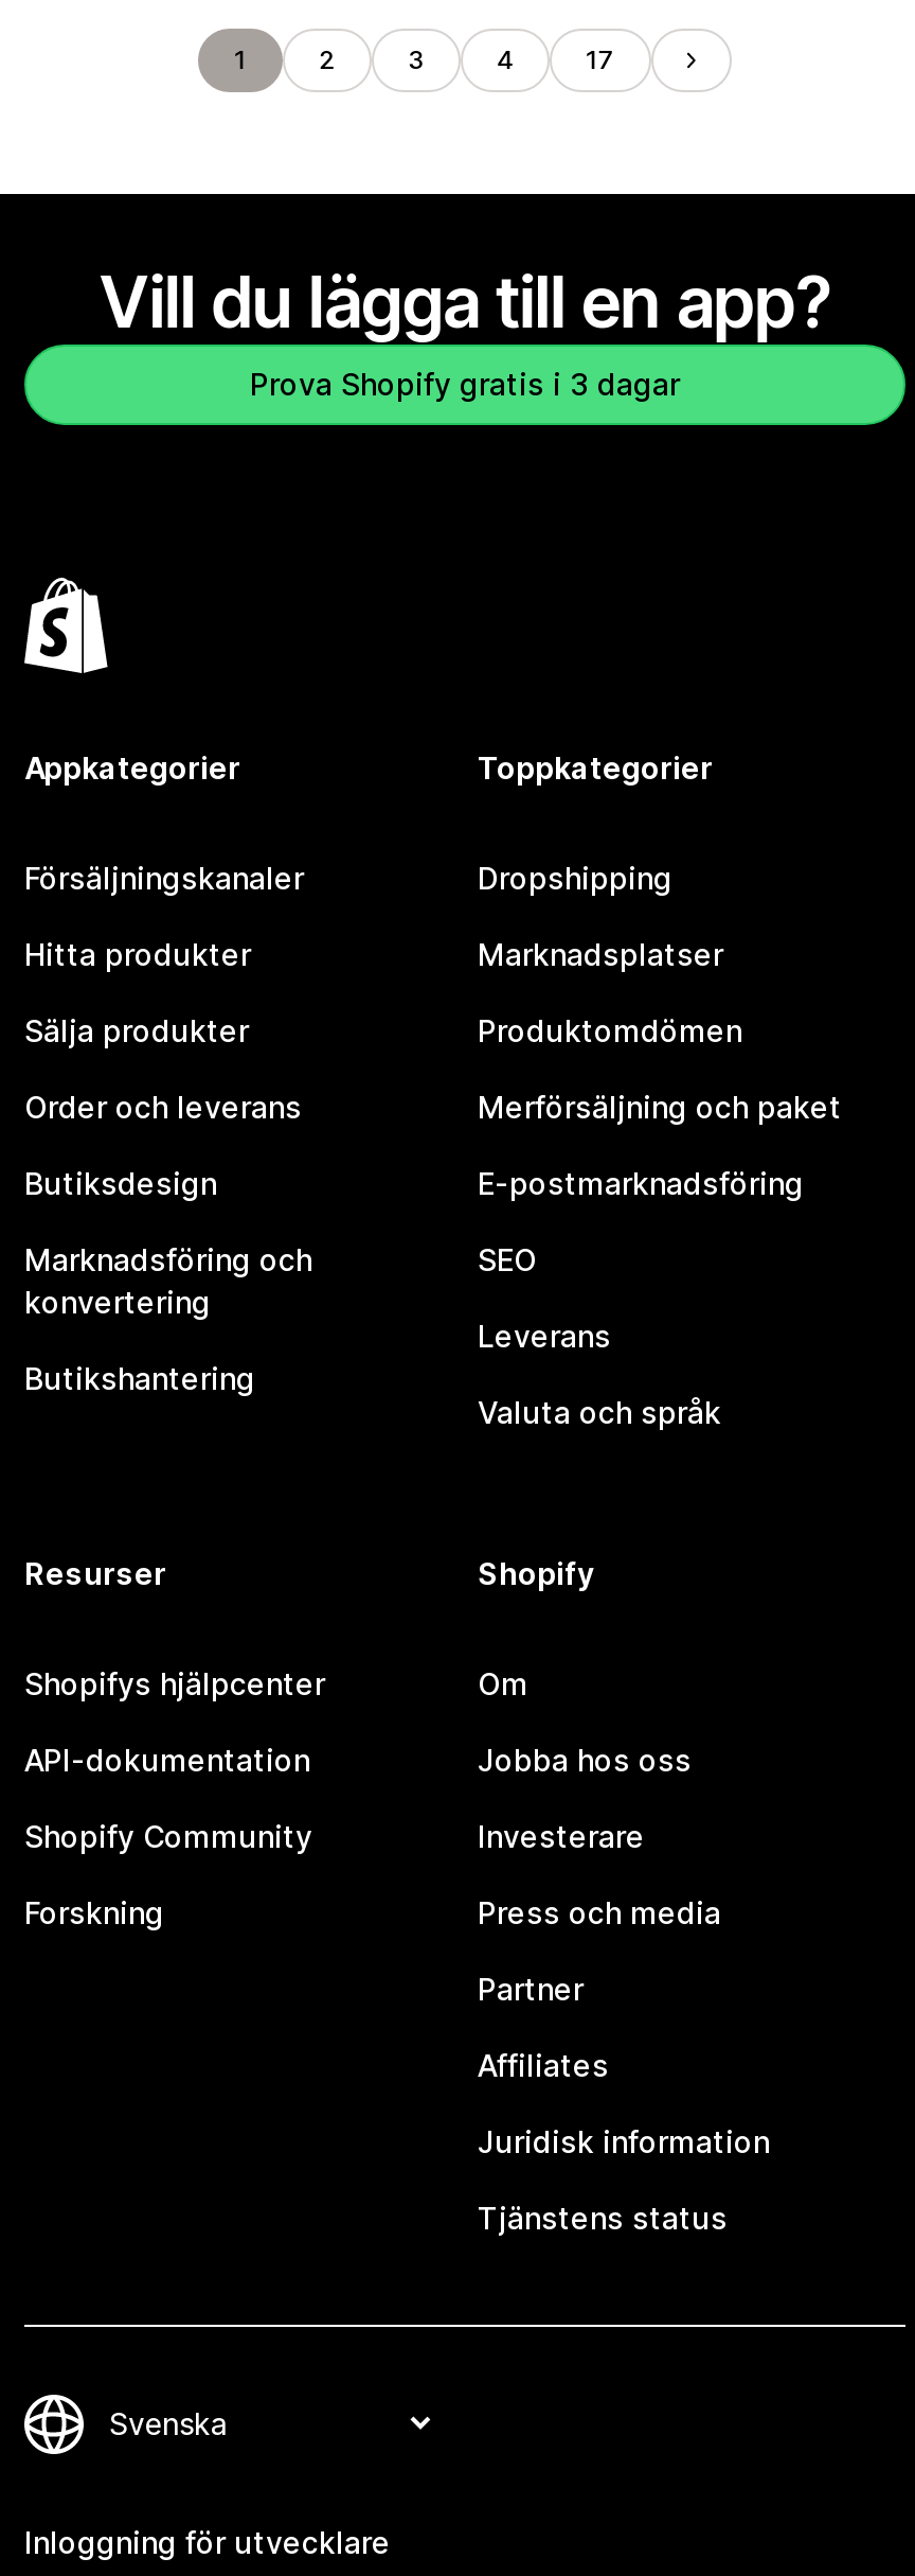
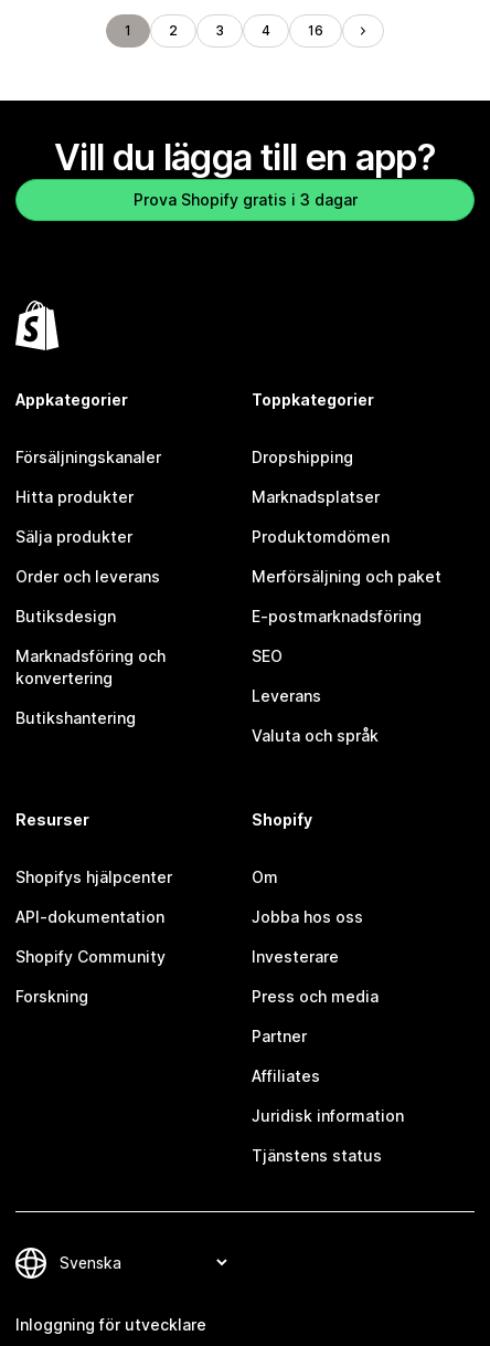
- 17
+ 16
